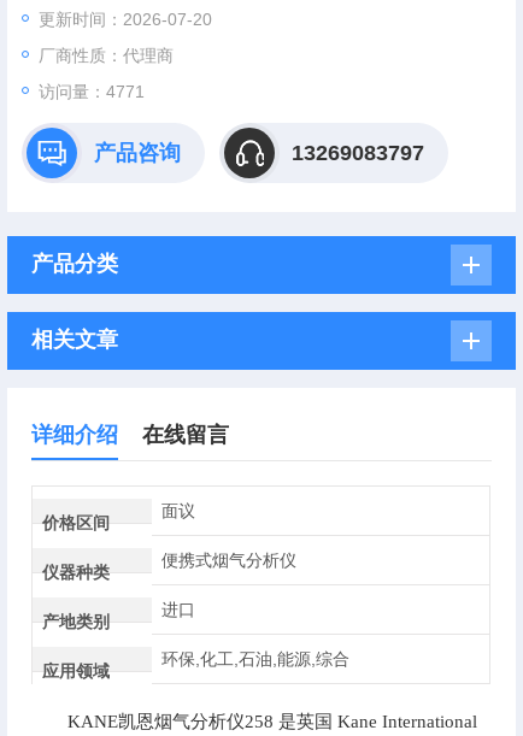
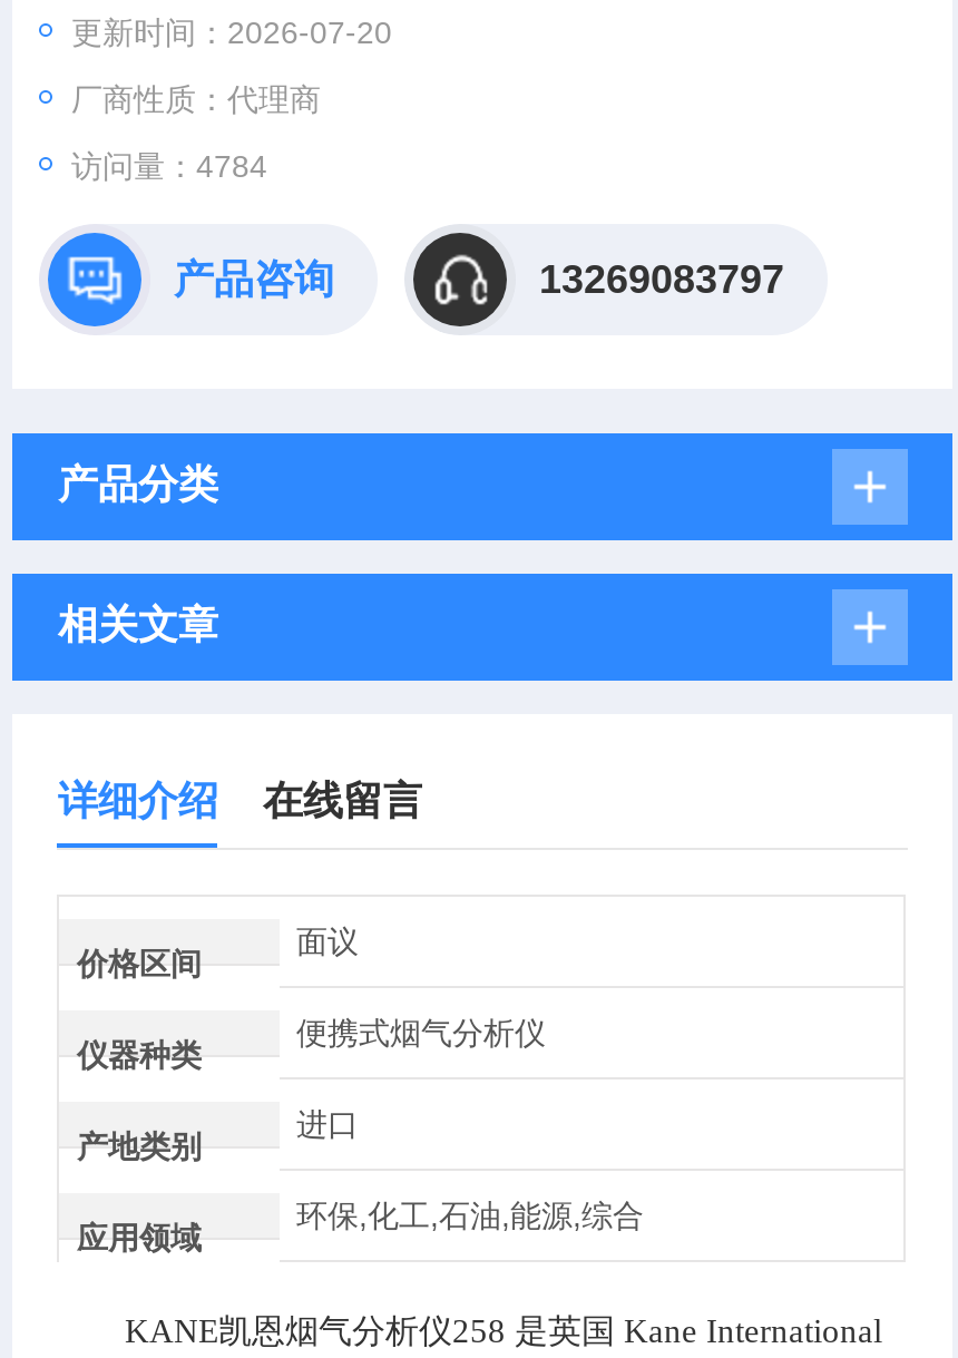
- 访问量：4771
+ 访问量：4784
